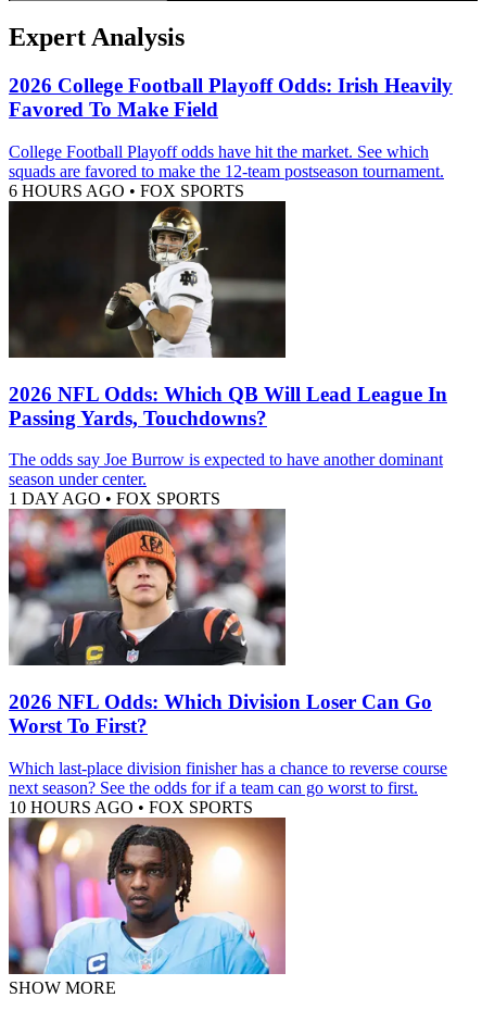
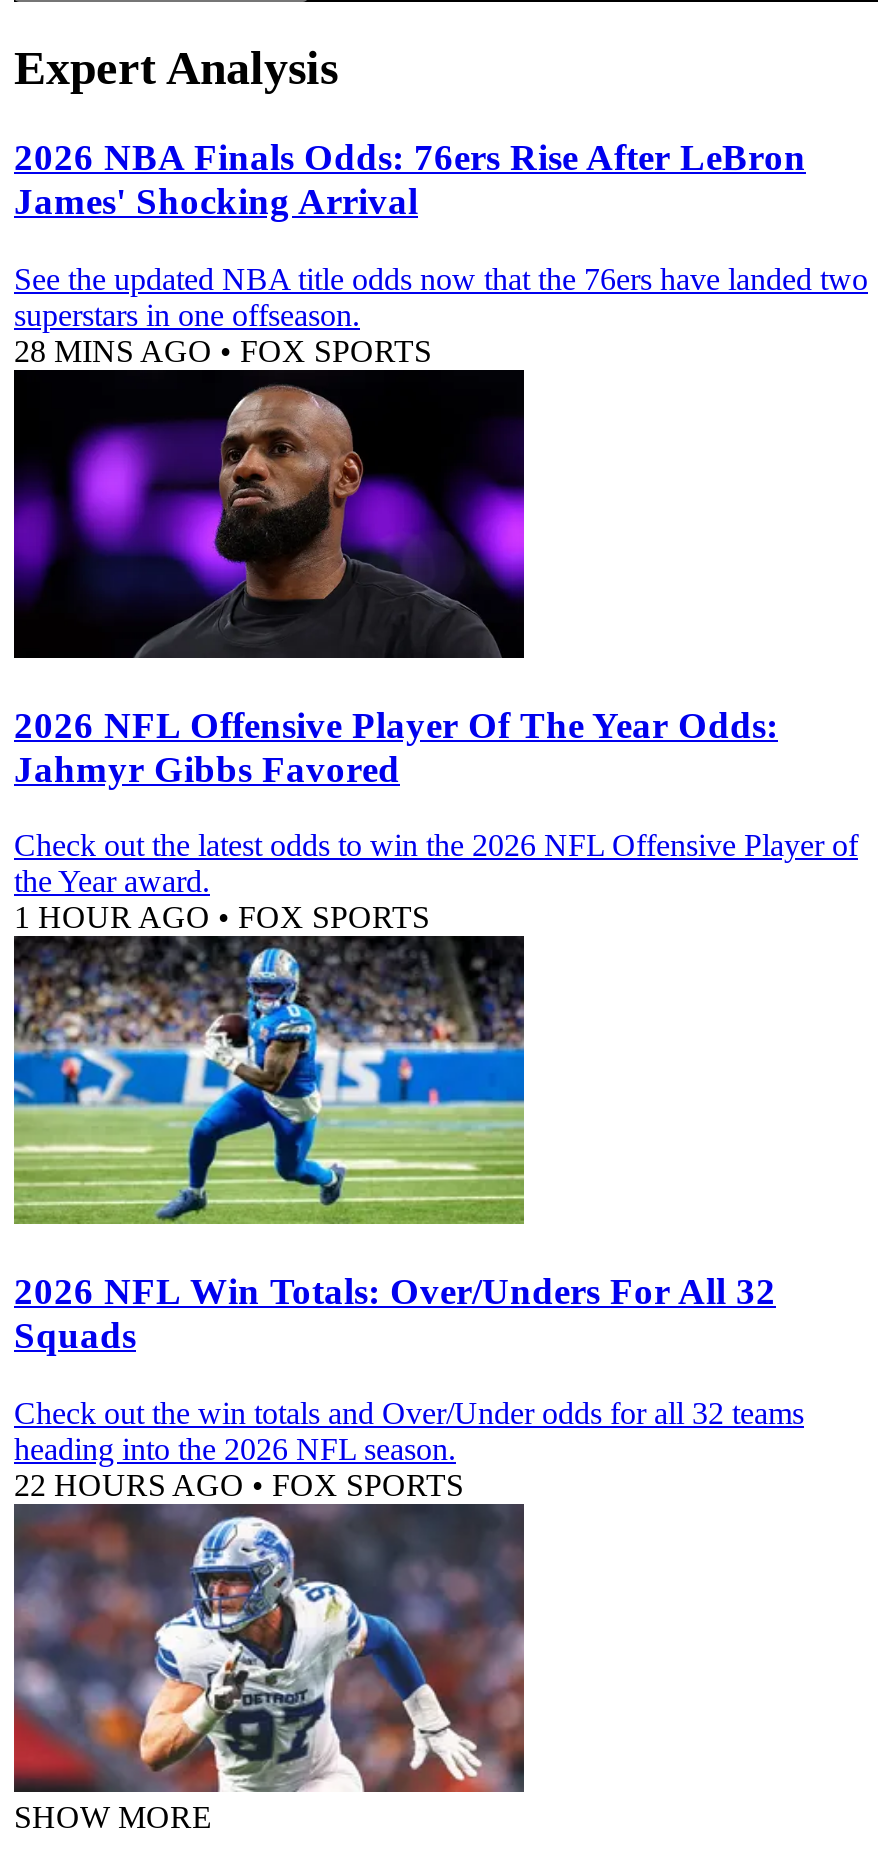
- 2026 College Football Playoff Odds: Irish Heavily
- Favored To Make Field
+ 2026 NBA Finals Odds: 76ers Rise After LeBron
+ James' Shocking Arrival

- College Football Playoff odds have hit the market. See which
- squads are favored to make the 12-team postseason tournament.
- 6 HOURS AGO • FOX SPORTS
+ See the updated NBA title odds now that the 76ers have landed two
+ superstars in one offseason.
+ 28 MINS AGO • FOX SPORTS

- [image]
- 2026 NFL Odds: Which QB Will Lead League In
- Passing Yards, Touchdowns?
+ [image]
+ 2026 NFL Offensive Player Of The Year Odds:
+ Jahmyr Gibbs Favored

- [image]
- The odds say Joe Burrow is expected to have another dominant
- season under center.
- 1 DAY AGO • FOX SPORTS
+ [image]
+ Check out the latest odds to win the 2026 NFL Offensive Player of
+ the Year award.
+ 1 HOUR AGO • FOX SPORTS

- 2026 NFL Odds: Which Division Loser Can Go
- Worst To First?
+ 2026 NFL Win Totals: Over/Unders For All 32
+ Squads

- Which last-place division finisher has a chance to reverse course
- next season? See the odds for if a team can go worst to first.
- 10 HOURS AGO • FOX SPORTS
+ Check out the win totals and Over/Under odds for all 32 teams
+ heading into the 2026 NFL season.
+ 22 HOURS AGO • FOX SPORTS

- [image]
+ [image]
